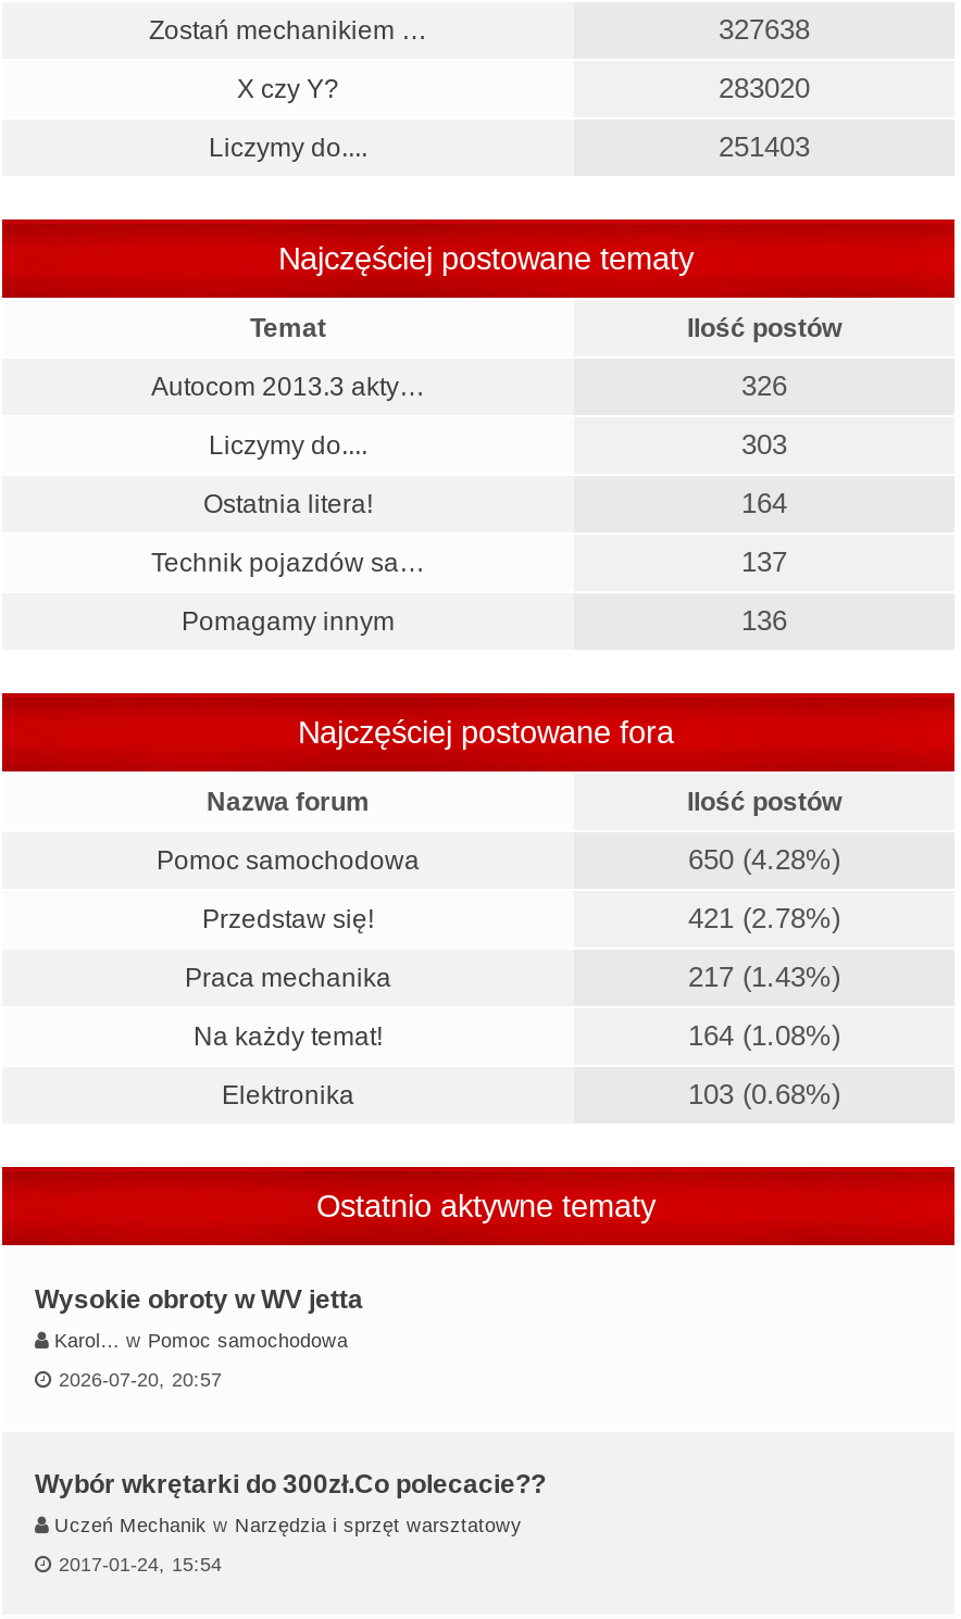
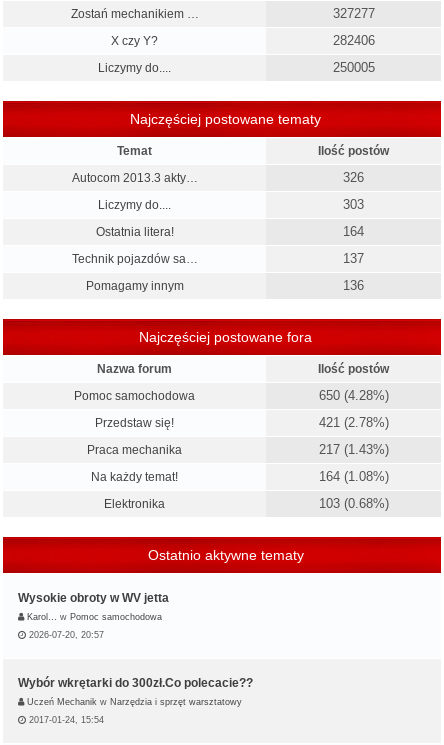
- 327638
+ 327277

- 283020
+ 282406

- 251403
+ 250005
